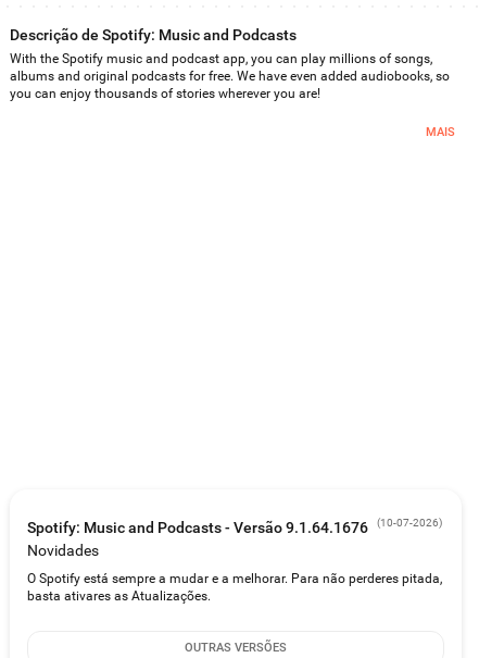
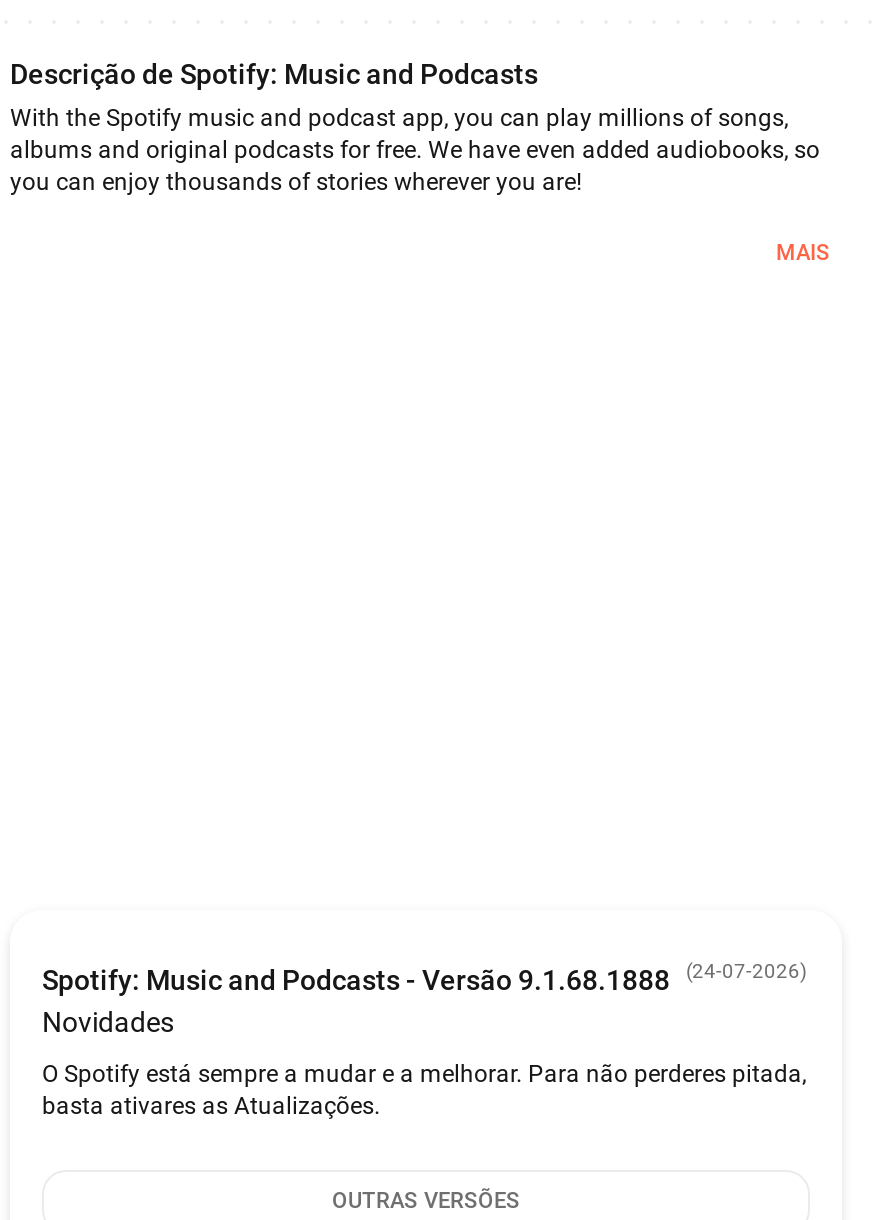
- Spotify: Music and Podcasts - Versão 9.1.64.1676
+ Spotify: Music and Podcasts - Versão 9.1.68.1888

- (10-07-2026)
+ (24-07-2026)
